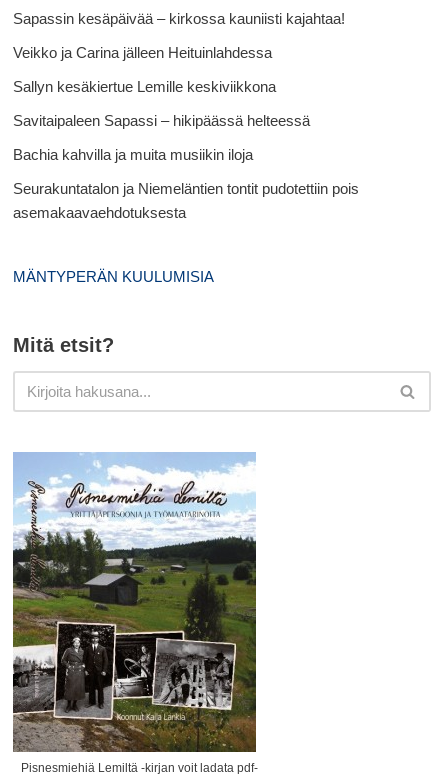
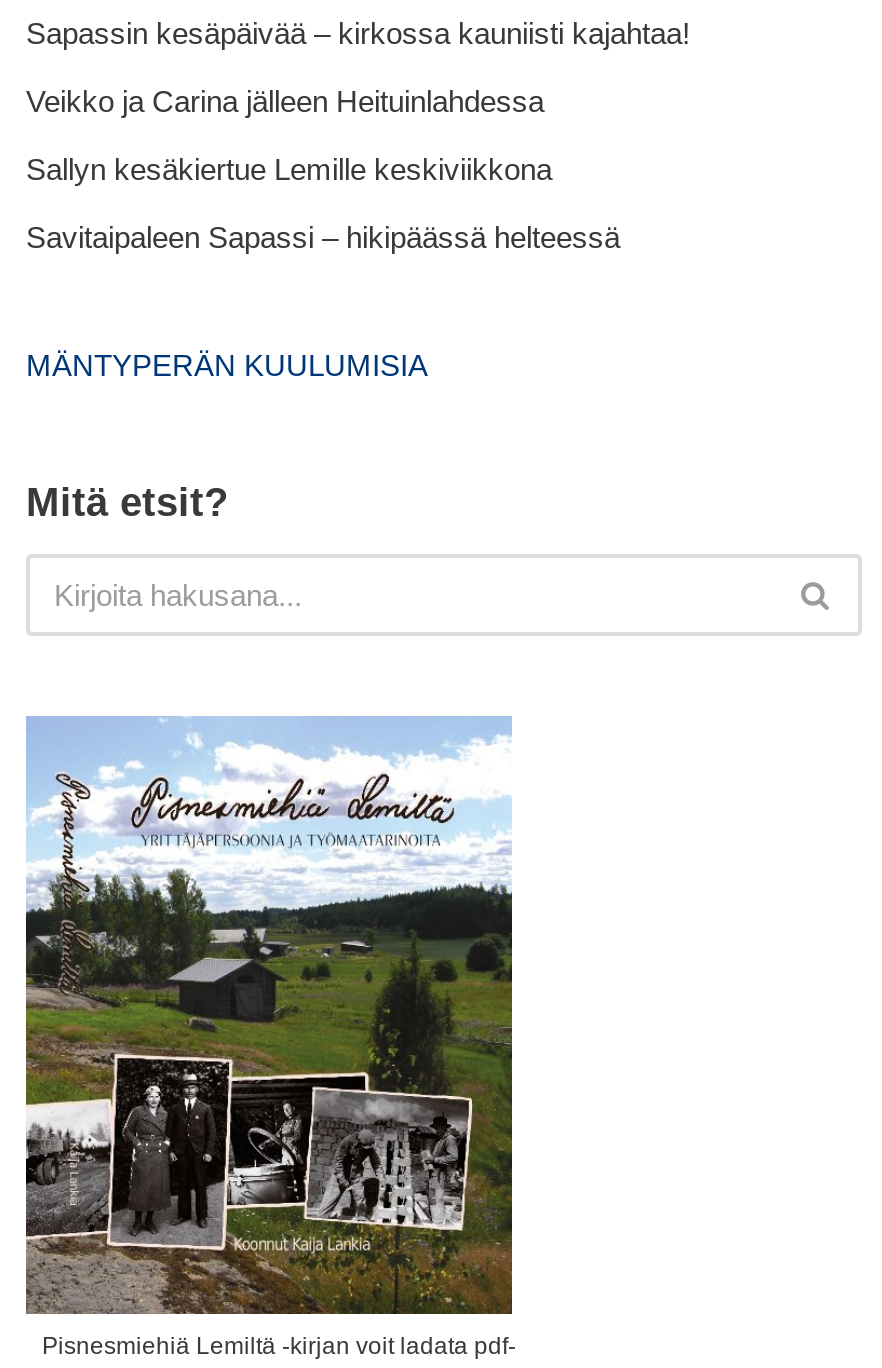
- Bachia kahvilla ja muita musiikin iloja
- Seurakuntatalon ja Niemeläntien tontit pudotettiin pois
- asemakaavaehdotuksesta
